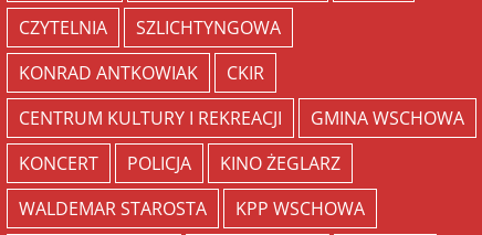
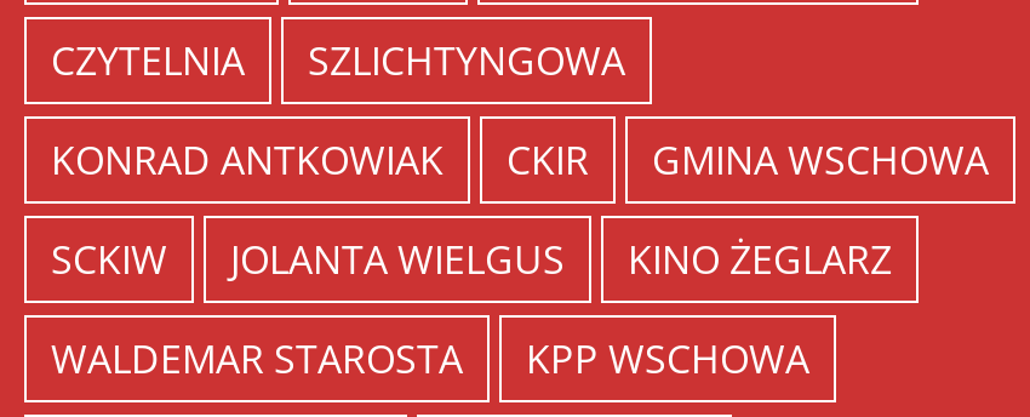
- CENTRUM KULTURY I REKREACJI

- KONCERT
- POLICJA
+ SCKIW
+ JOLANTA WIELGUS
